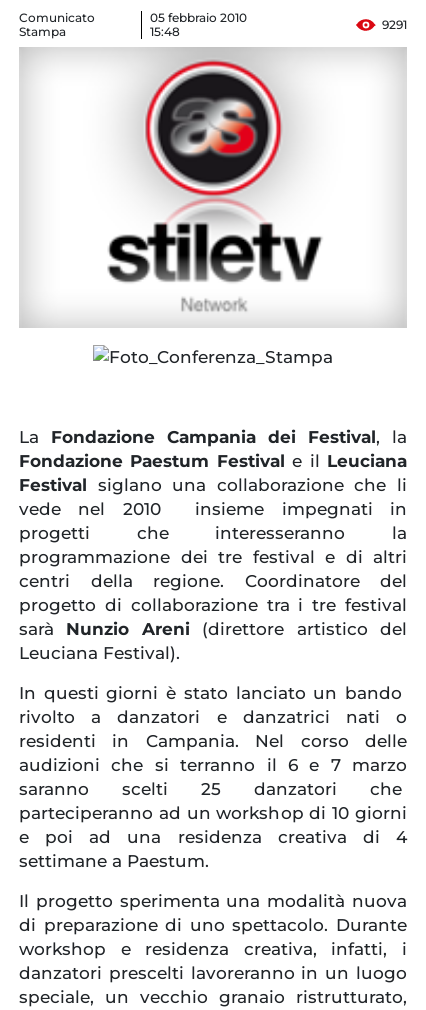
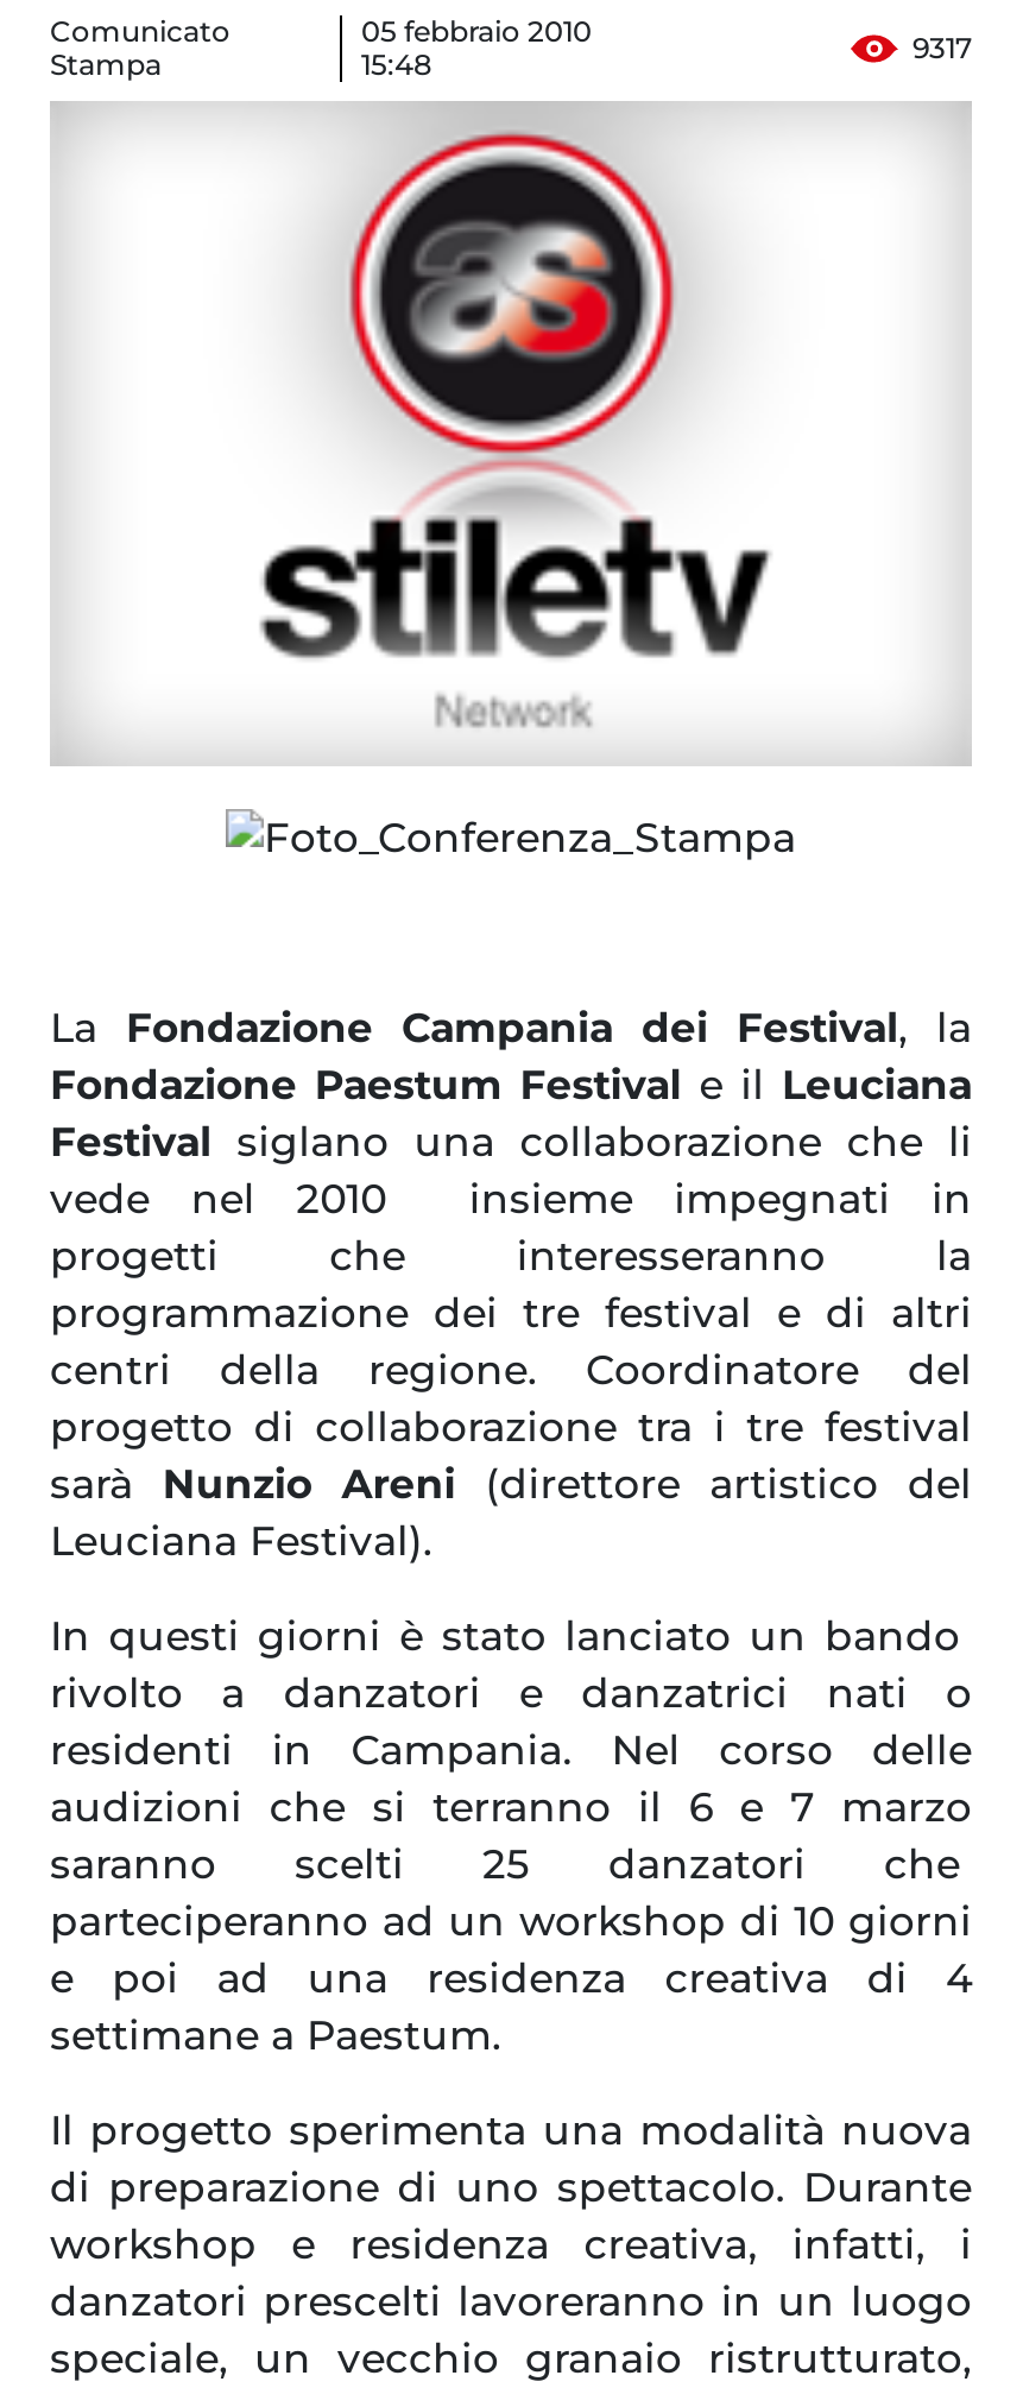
- 9291
+ 9317
